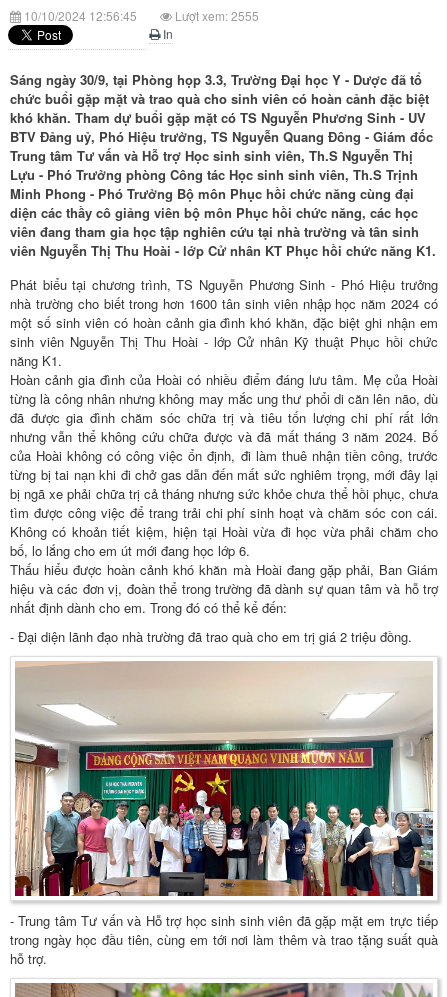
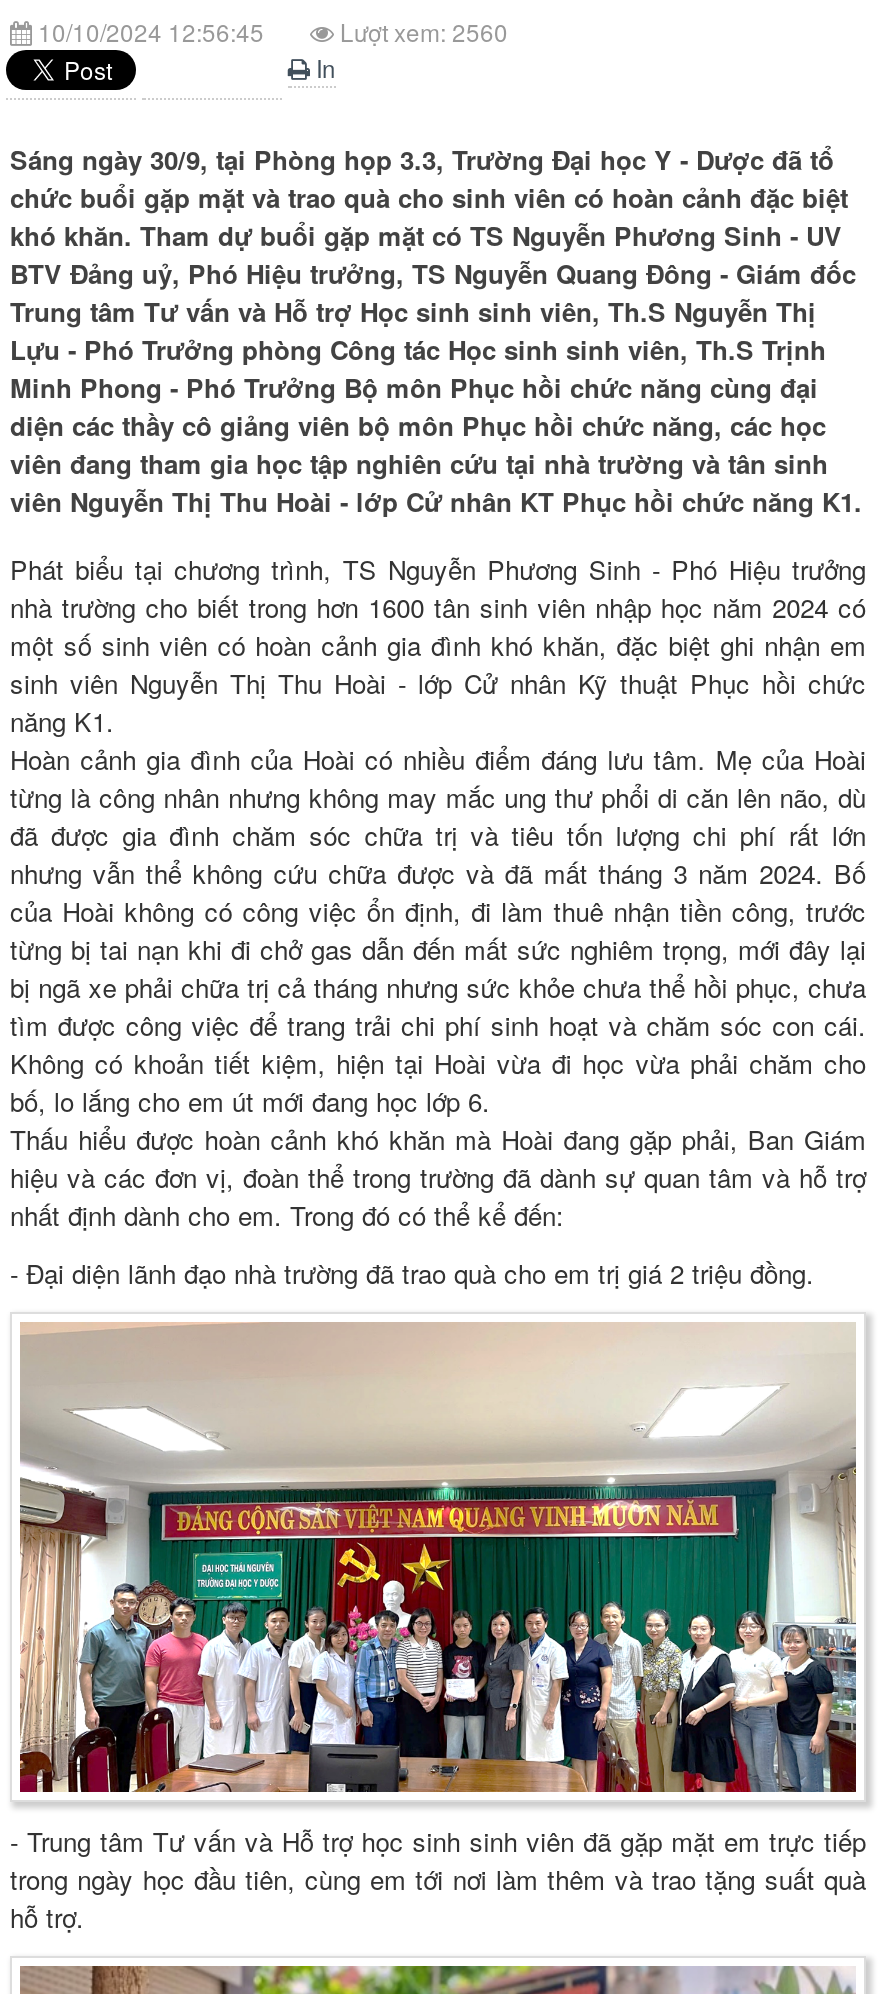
- Lượt xem: 2555
+ Lượt xem: 2560
